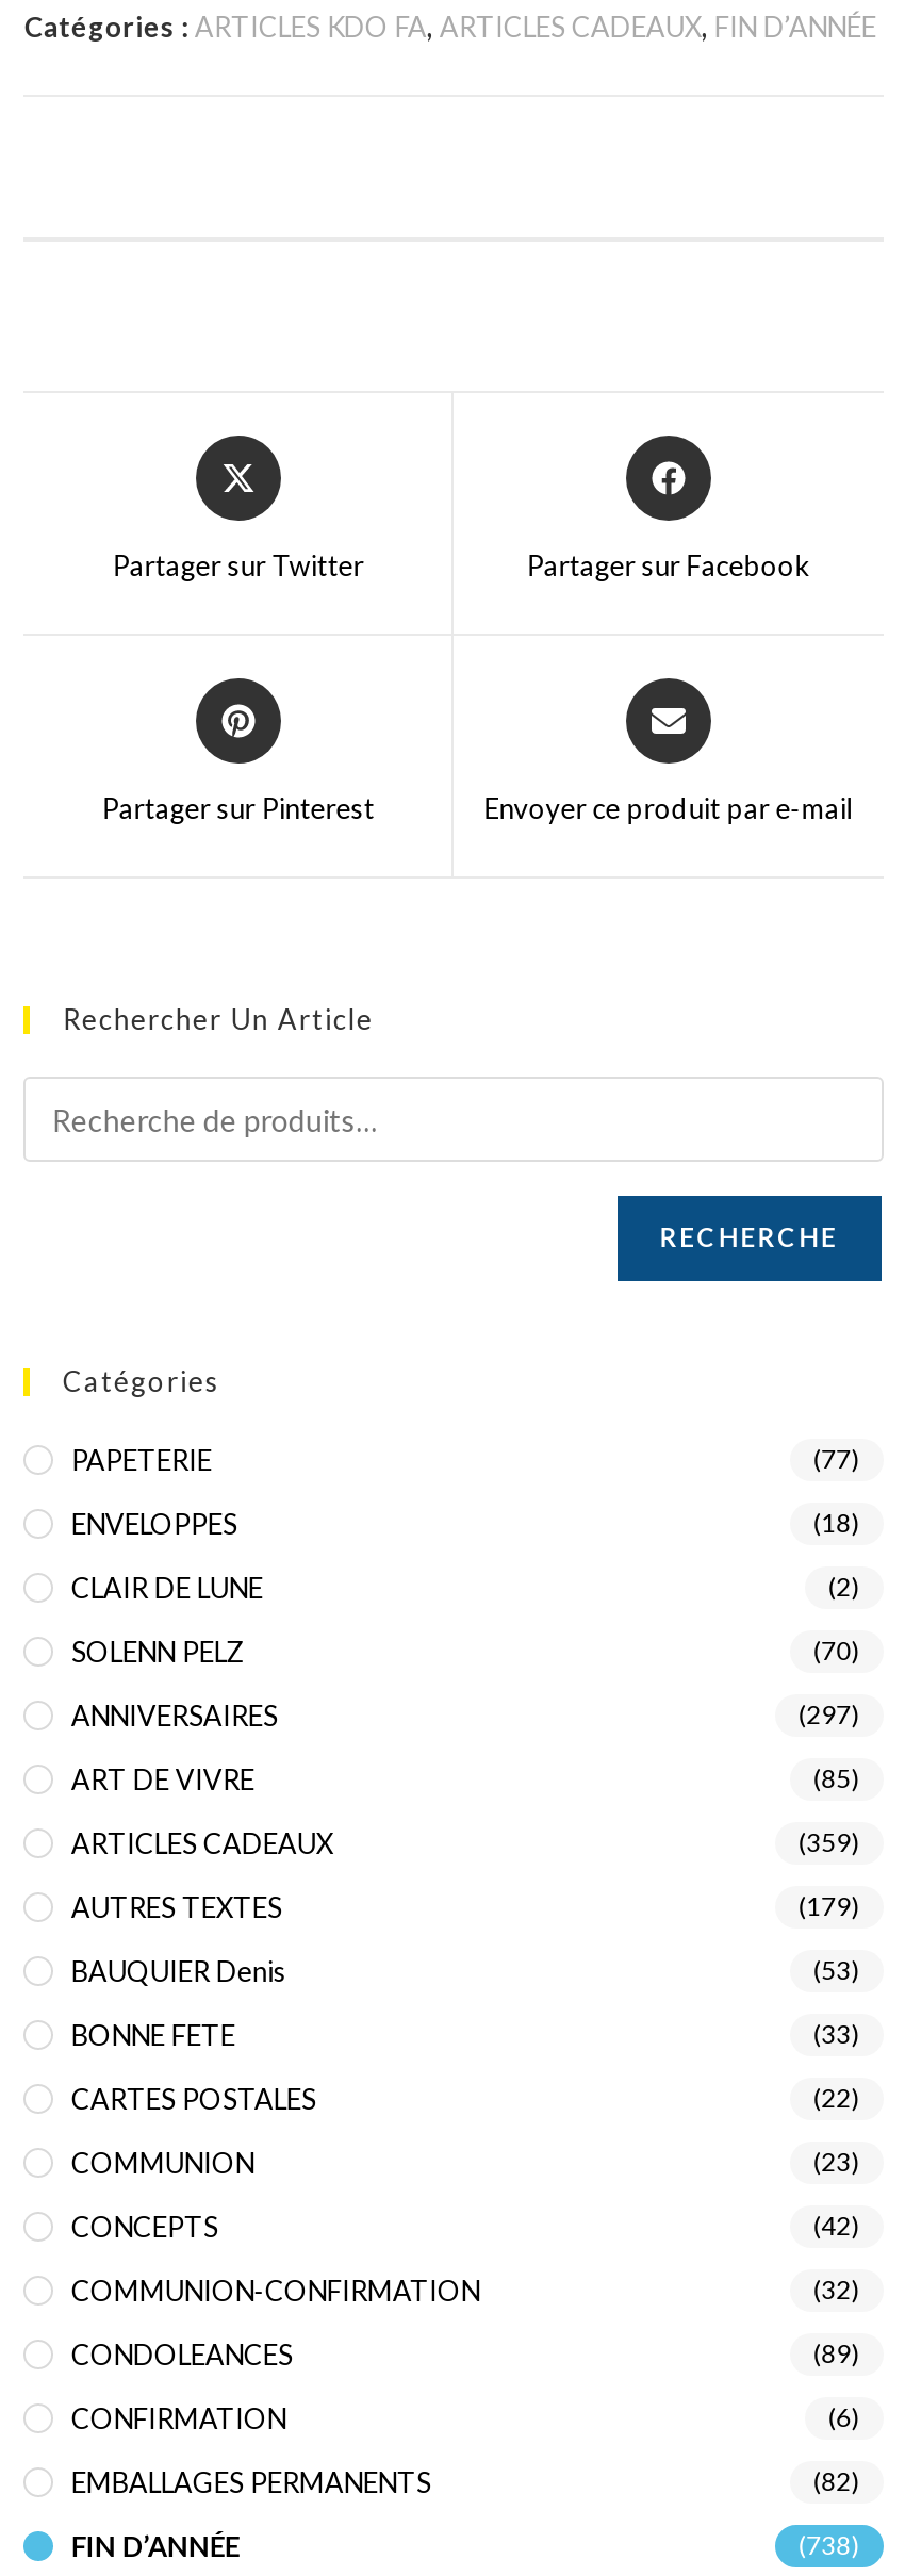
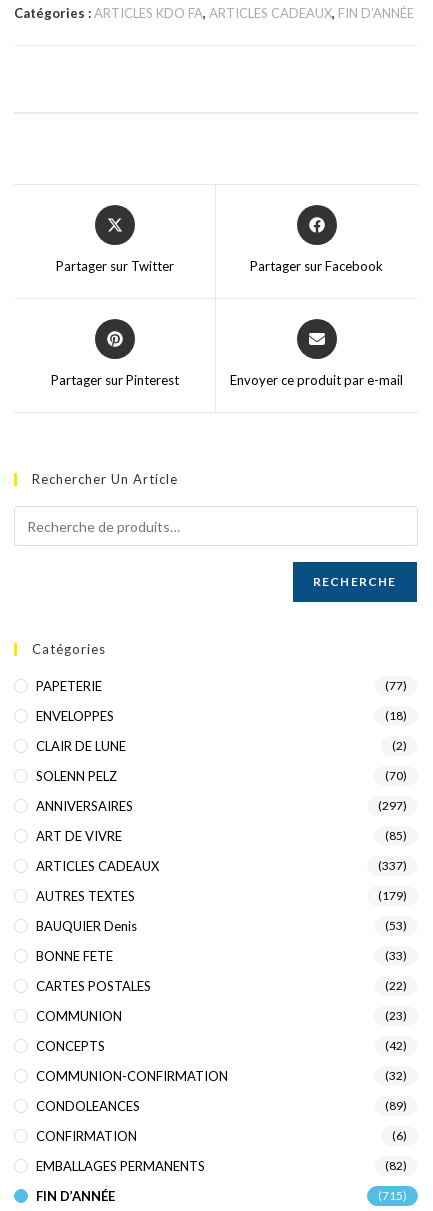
- (359)
+ (337)

- (738)
+ (715)
